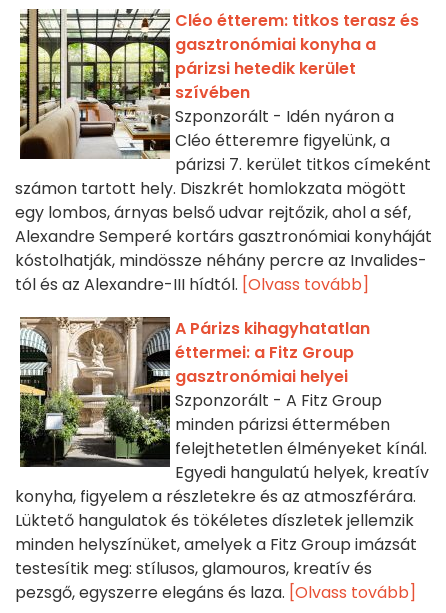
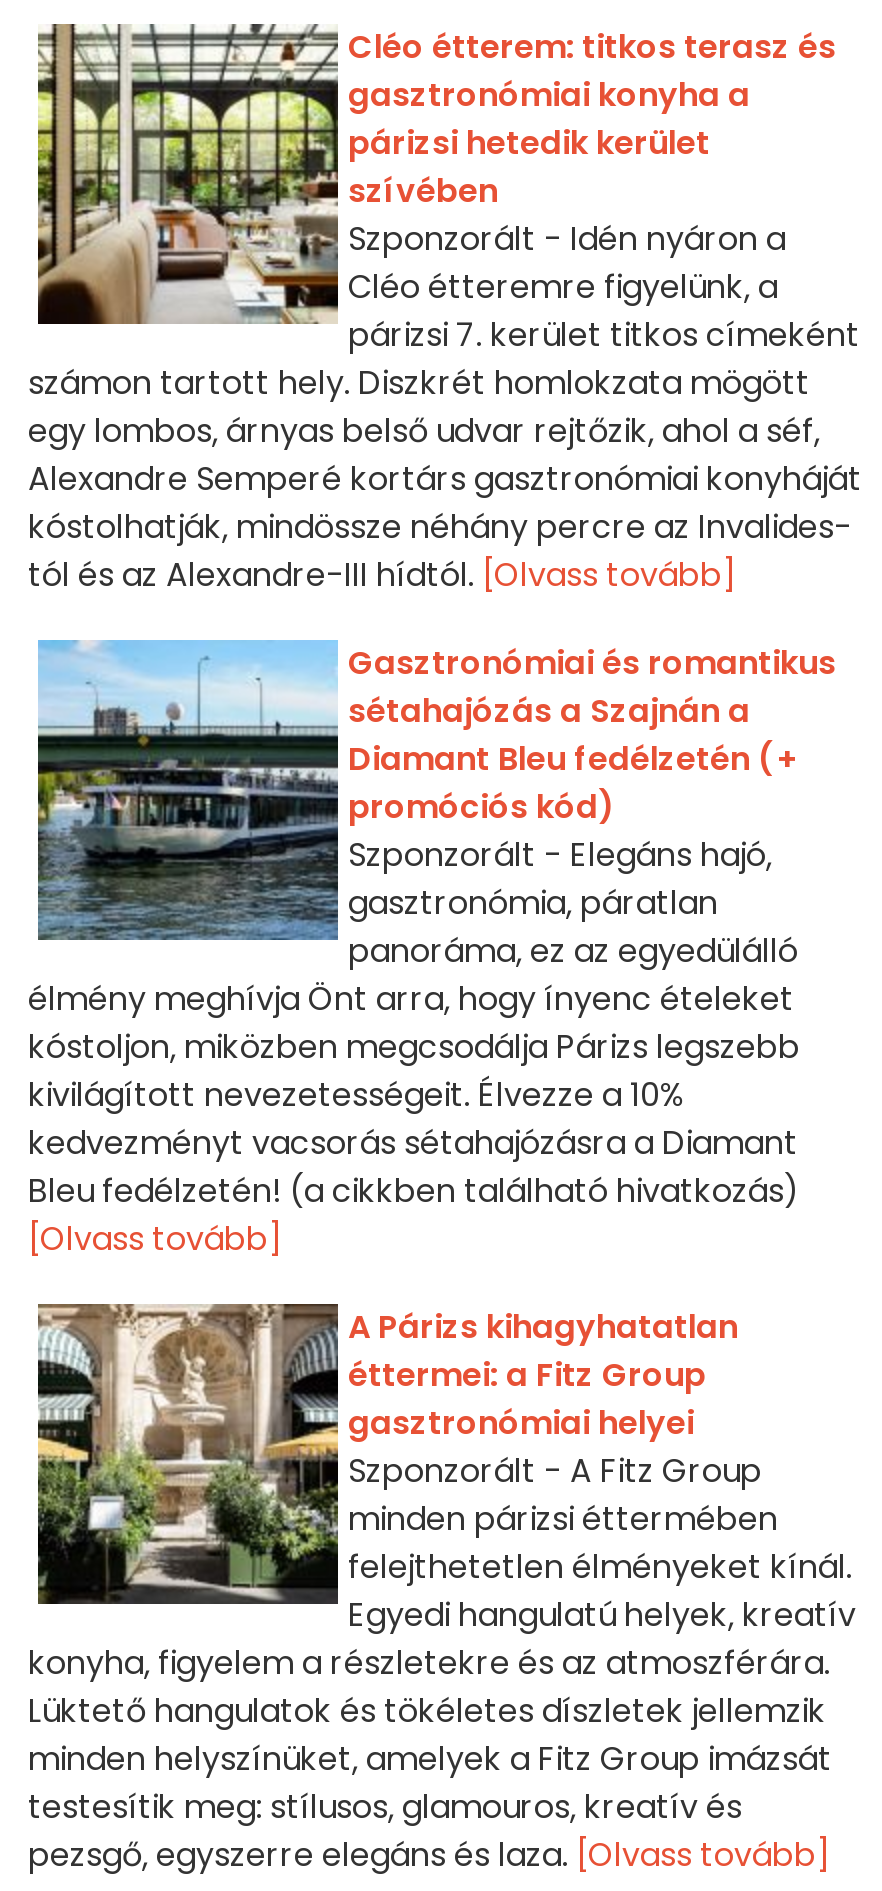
+ [image]
+ Gasztronómiai és romantikus
+ sétahajózás a Szajnán a
+ Diamant Bleu fedélzetén (+
+ promóciós kód)
+ Szponzorált - Elegáns hajó,
+ gasztronómia, páratlan
+ panoráma, ez az egyedülálló
+ élmény meghívja Önt arra, hogy ínyenc ételeket
+ kóstoljon, miközben megcsodálja Párizs legszebb
+ kivilágított nevezetességeit. Élvezze a 10%
+ kedvezményt vacsorás sétahajózásra a Diamant
+ Bleu fedélzetén! (a cikkben található hivatkozás)
+ [Olvass tovább]
